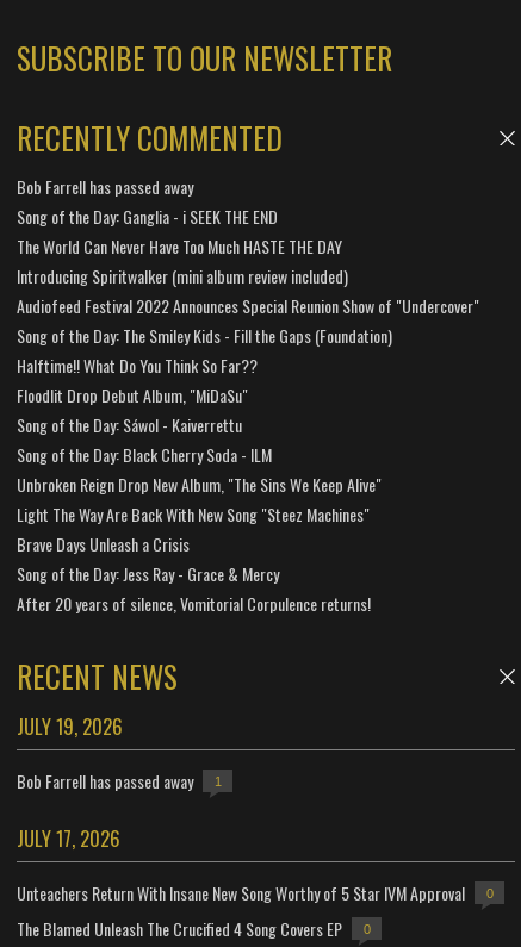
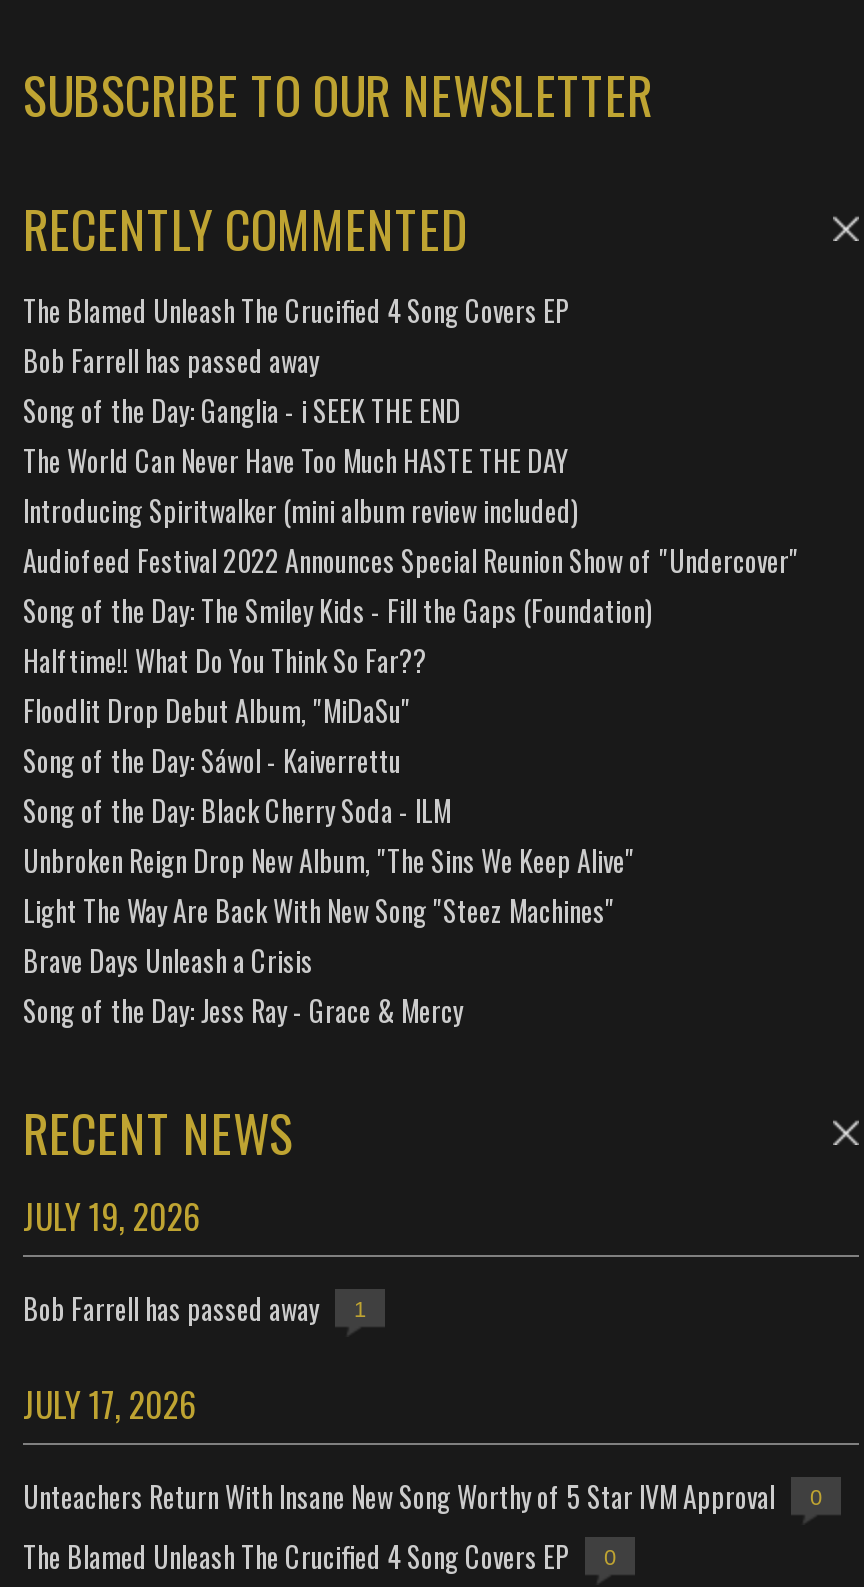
+ The Blamed Unleash The Crucified 4 Song Covers EP

moved down: Bob Farrell has passed away | Song of the Day: Ganglia - i SEEK THE END | The World Can Never Have Too Much HASTE THE DAY | ... | Brave Days Unleash a Crisis | Song of the Day: Jess Ray - Grace & Mercy

- After 20 years of silence, Vomitorial Corpulence returns!
